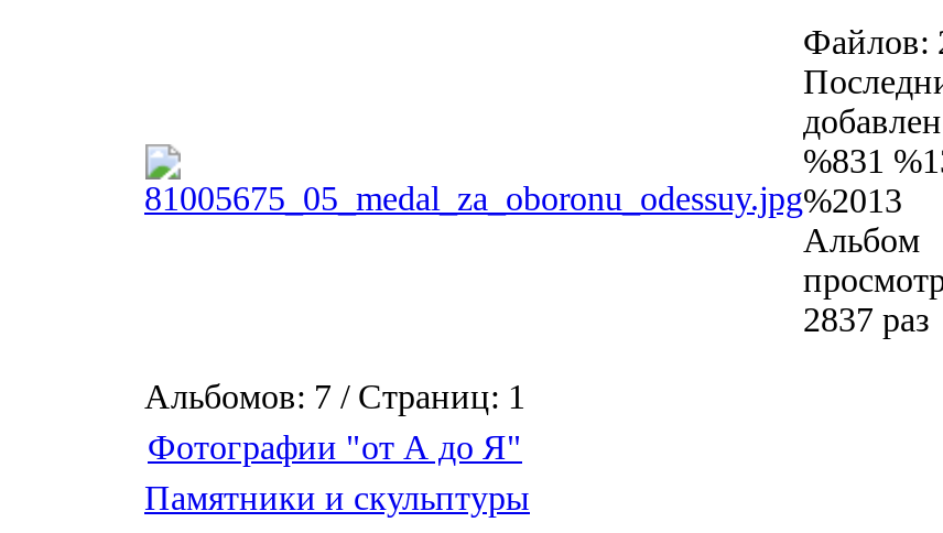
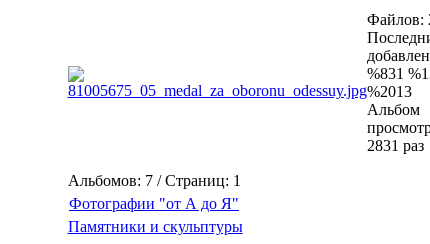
- 2837 раз
+ 2831 раз
